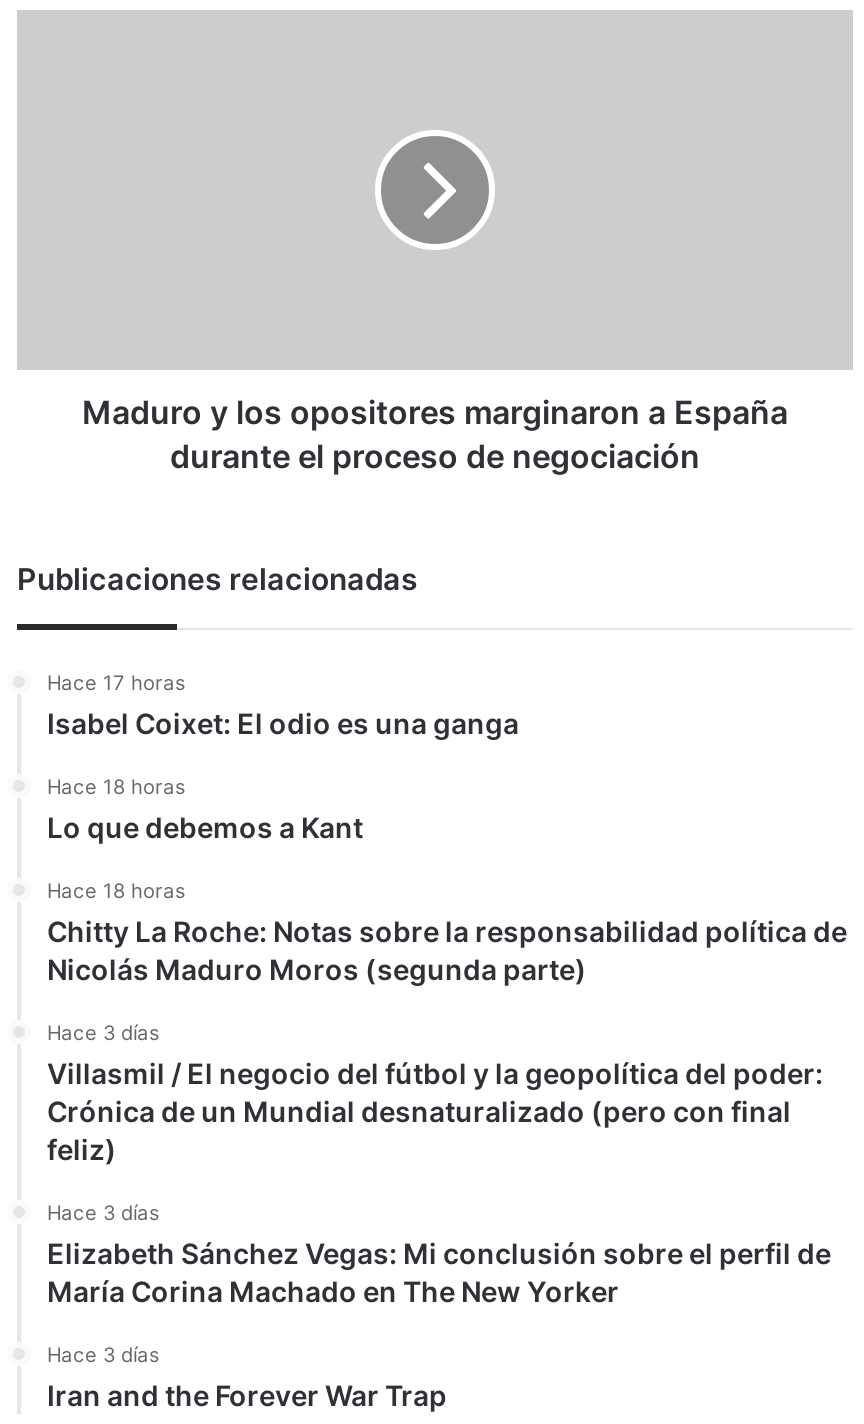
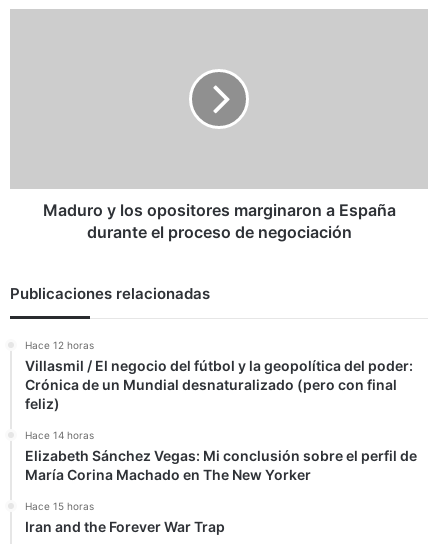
- Hace 17 horas
- Isabel Coixet: El odio es una ganga
- Hace 18 horas
- Lo que debemos a Kant
- Hace 18 horas
- Chitty La Roche: Notas sobre la responsabilidad política de
- Nicolás Maduro Moros (segunda parte)
- Hace 3 días
+ Hace 12 horas

- Hace 3 días
+ Hace 14 horas

- Hace 3 días
+ Hace 15 horas
